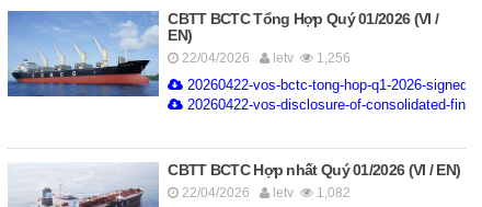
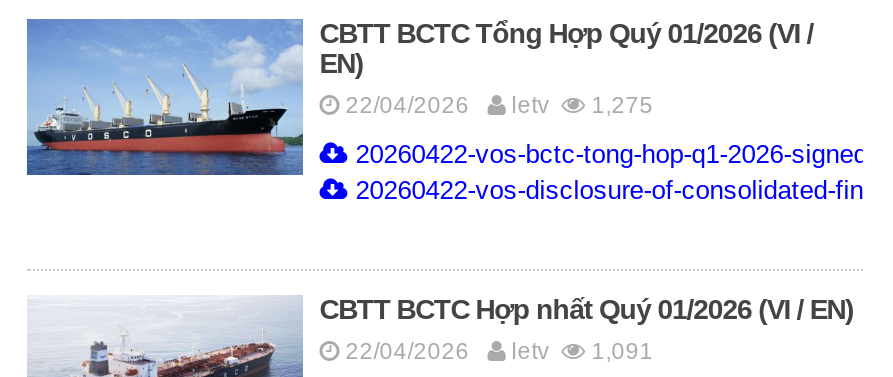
- 22/04/2026 letv 1,256
+ 22/04/2026 letv 1,275

- 22/04/2026 letv 1,082
+ 22/04/2026 letv 1,091
